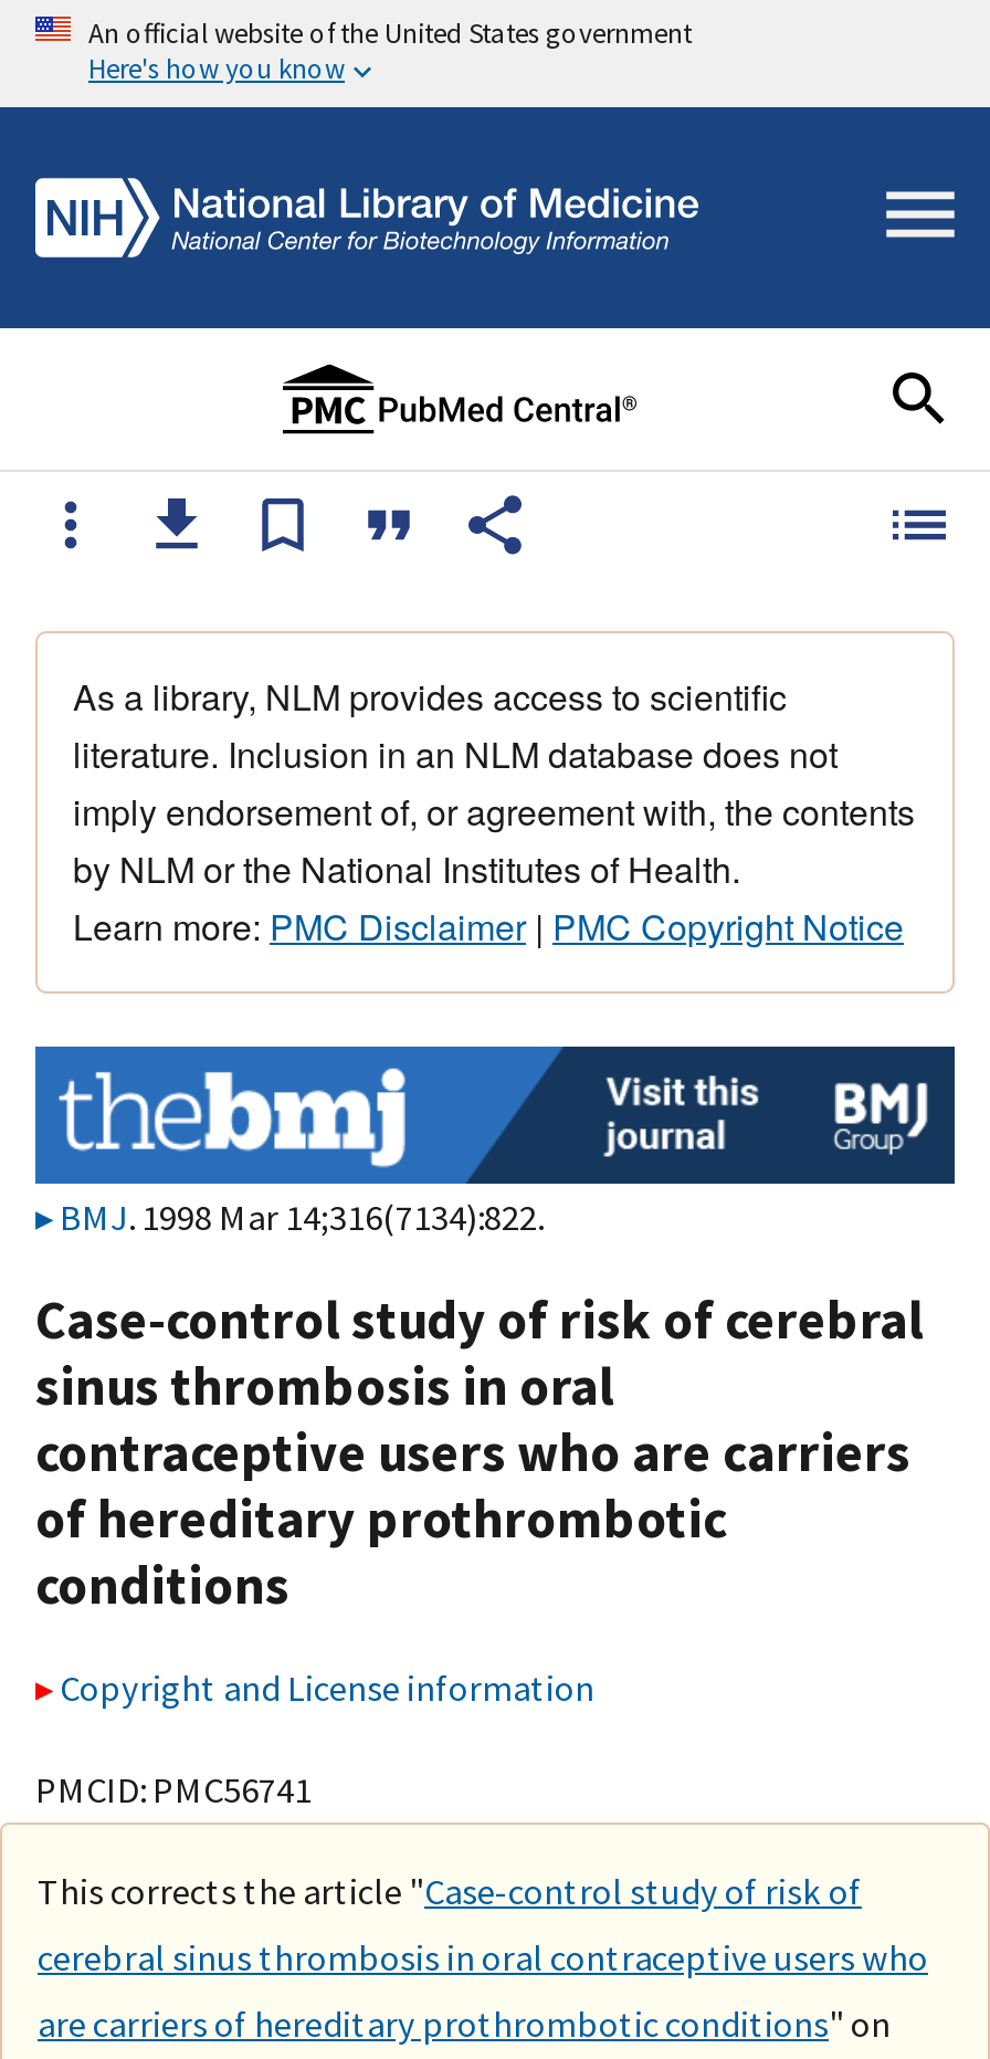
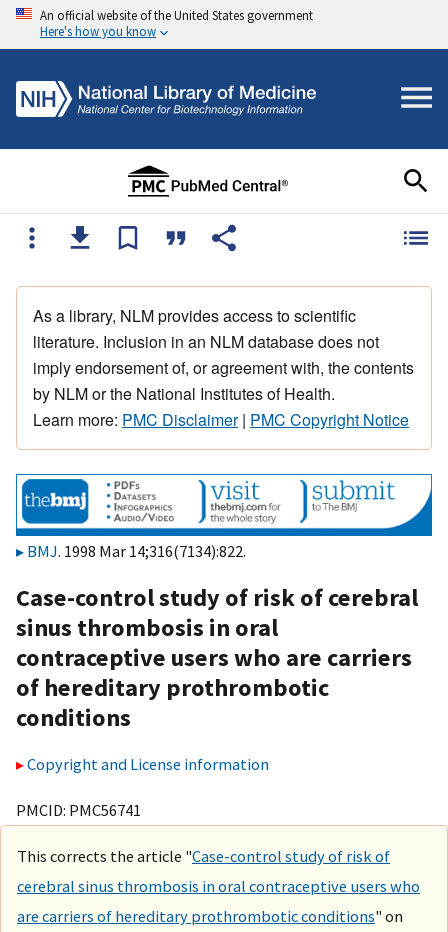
- [image]
+ [image]
